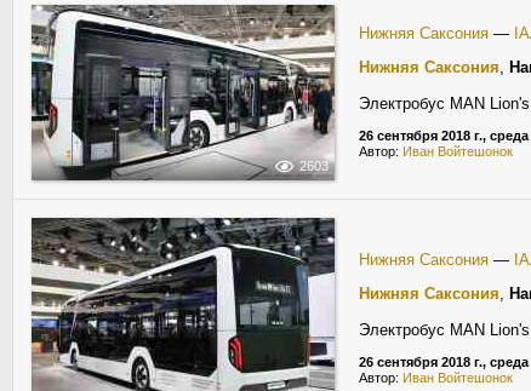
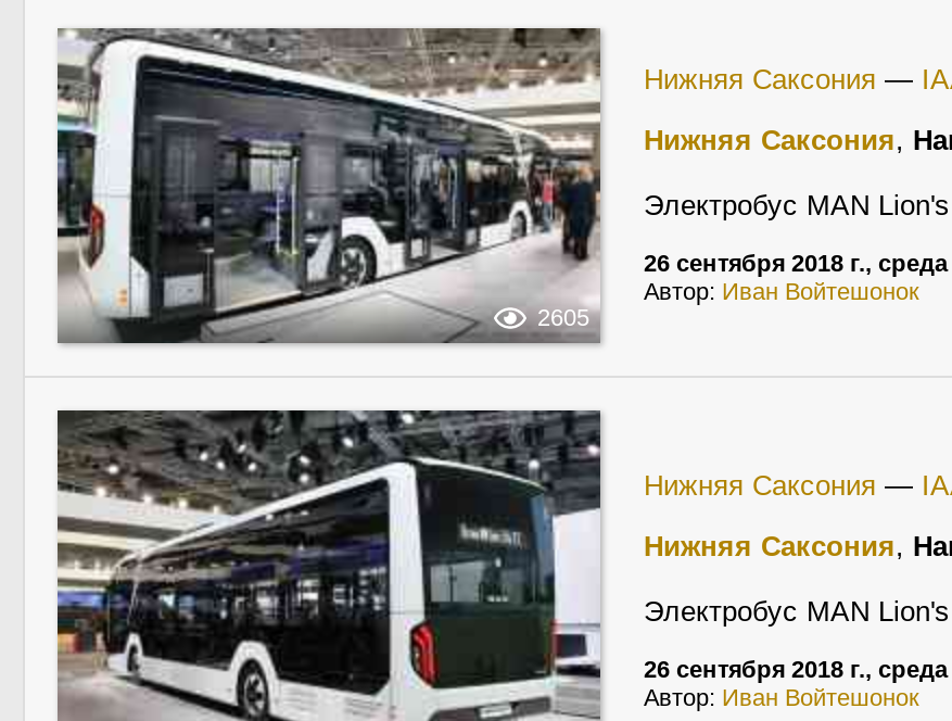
- 2603
+ 2605
